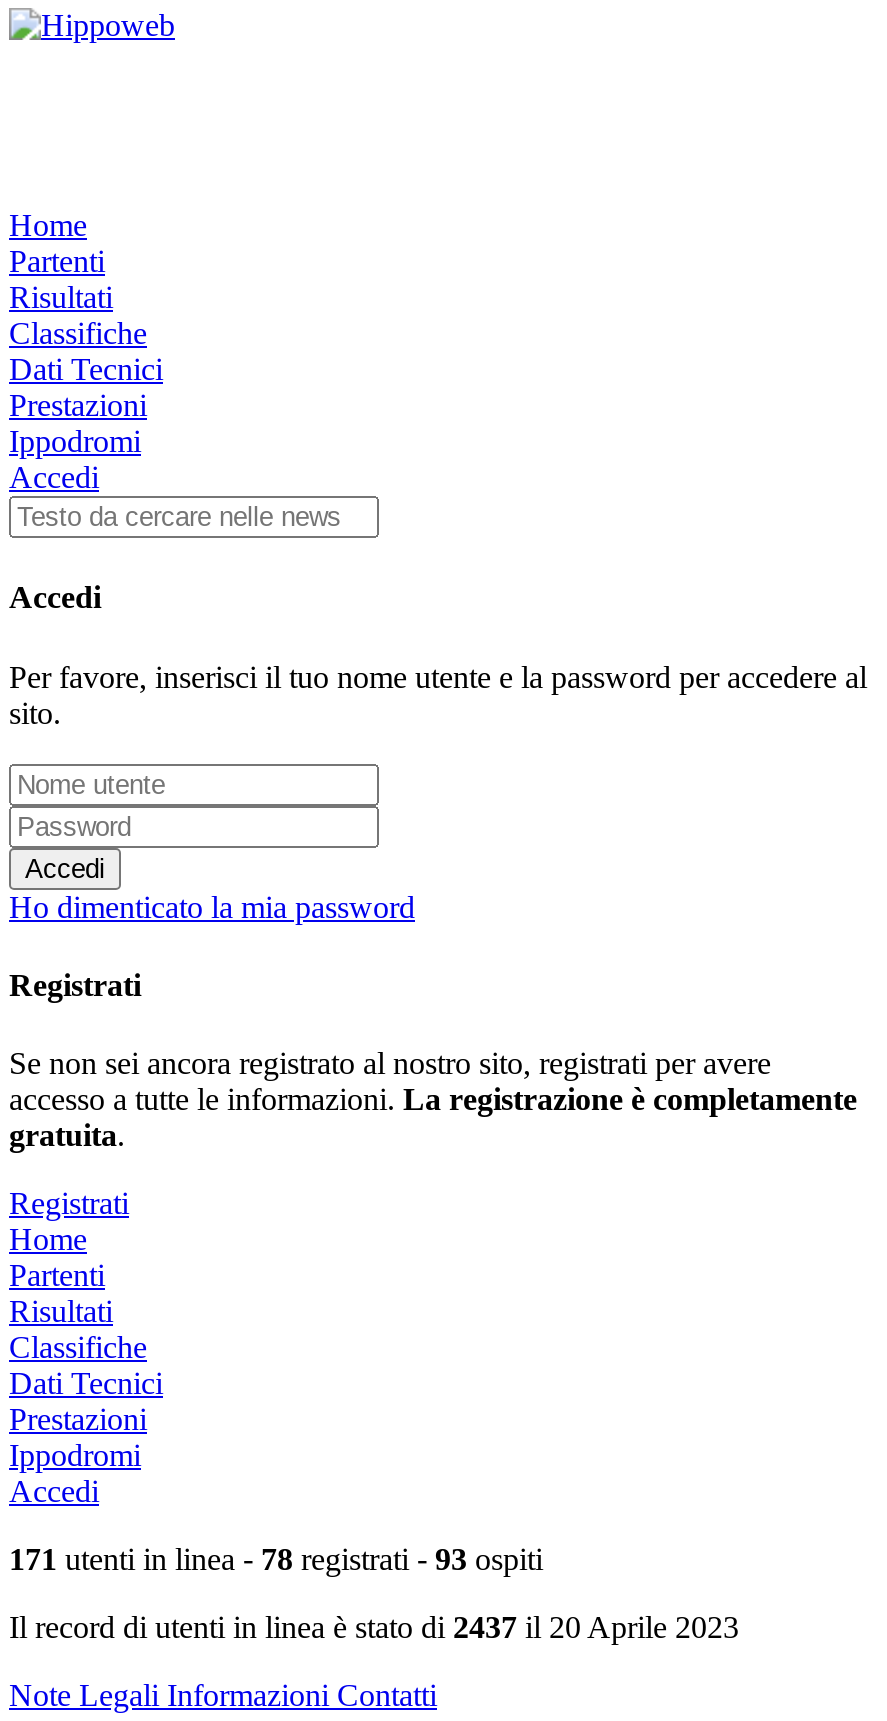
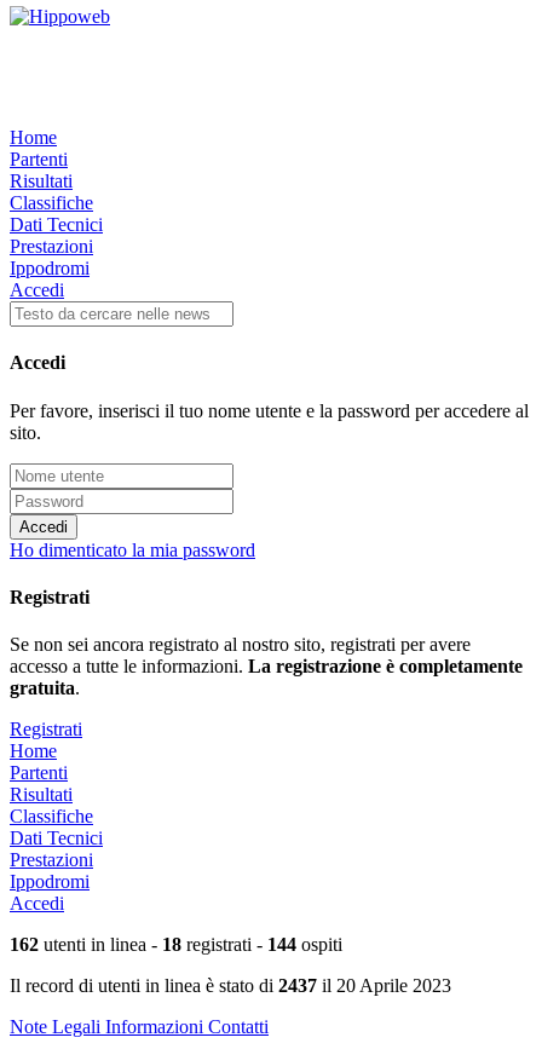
- 171 utenti in linea - 78 registrati - 93 ospiti
+ 162 utenti in linea - 18 registrati - 144 ospiti
